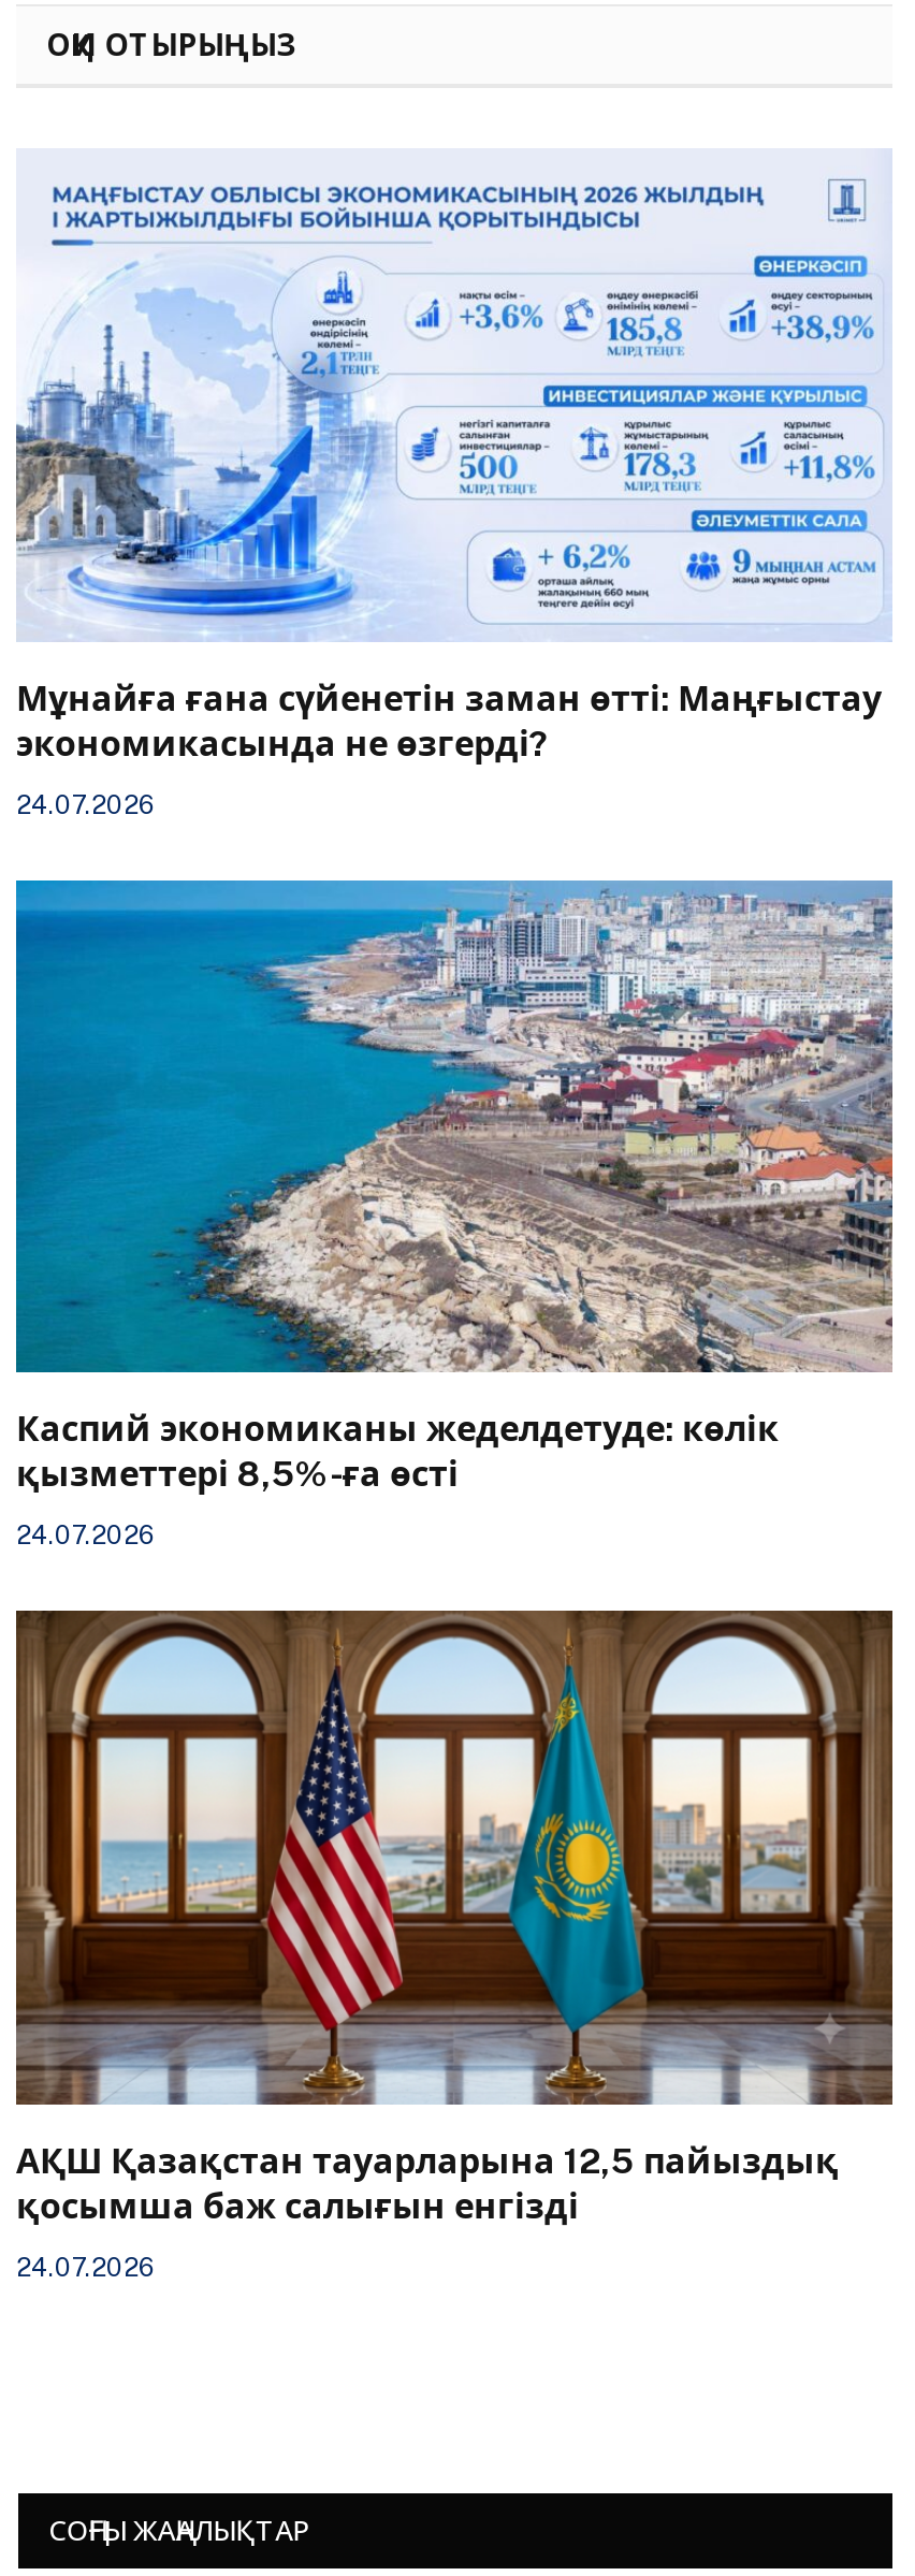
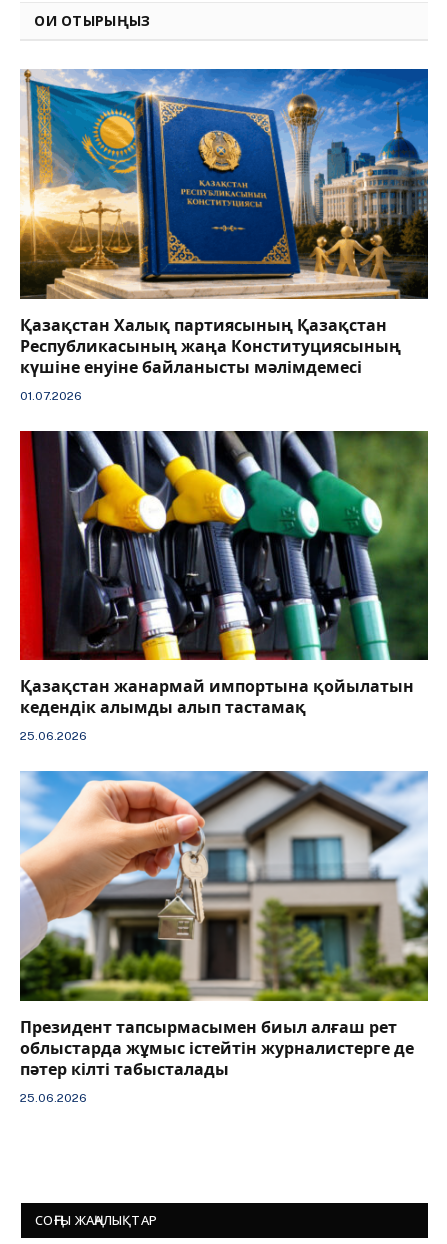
- [image]
- Мұнайға ғана сүйенетін заман өтті: Маңғыстау
- экономикасында не өзгерді?
+ [image]
+ Қазақстан Халық партиясының Қазақстан
+ Республикасының жаңа Конституциясының
+ күшіне енуіне байланысты мәлімдемесі

- 24.07.2026
+ 01.07.2026

- [image]
- Каспий экономиканы жеделдетуде: көлік
- қызметтері 8,5%-ға өсті
+ [image]
+ Қазақстан жанармай импортына қойылатын
+ кедендік алымды алып тастамақ

- 24.07.2026
+ 25.06.2026

- [image]
- АҚШ Қазақстан тауарларына 12,5 пайыздық
- қосымша баж салығын енгізді
+ [image]
+ Президент тапсырмасымен биыл алғаш рет
+ облыстарда жұмыс істейтін журналистерге де
+ пәтер кілті табысталады

- 24.07.2026
+ 25.06.2026
